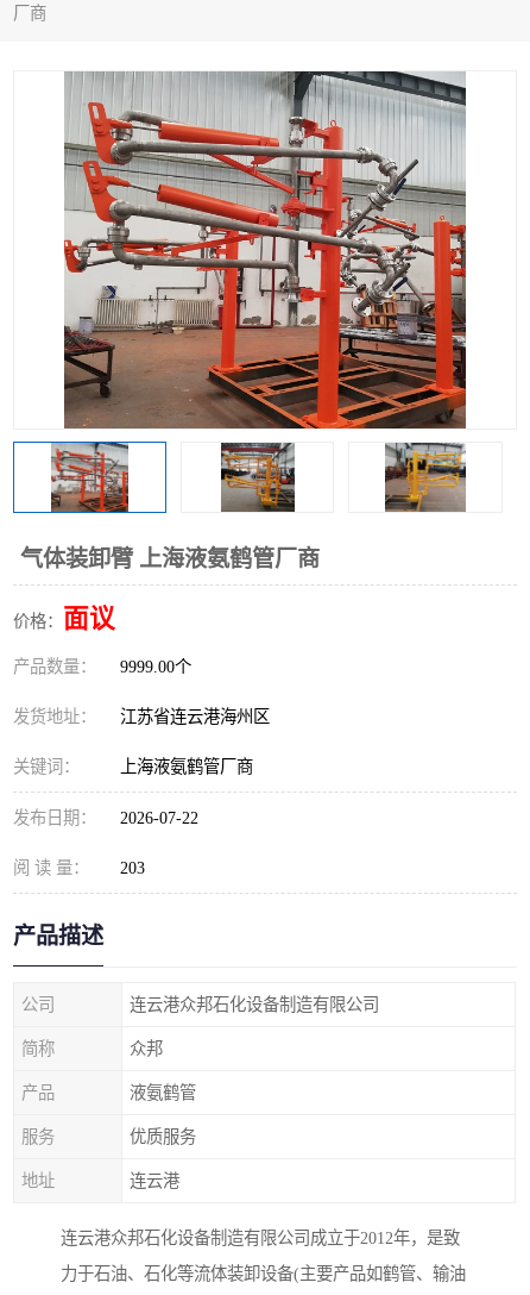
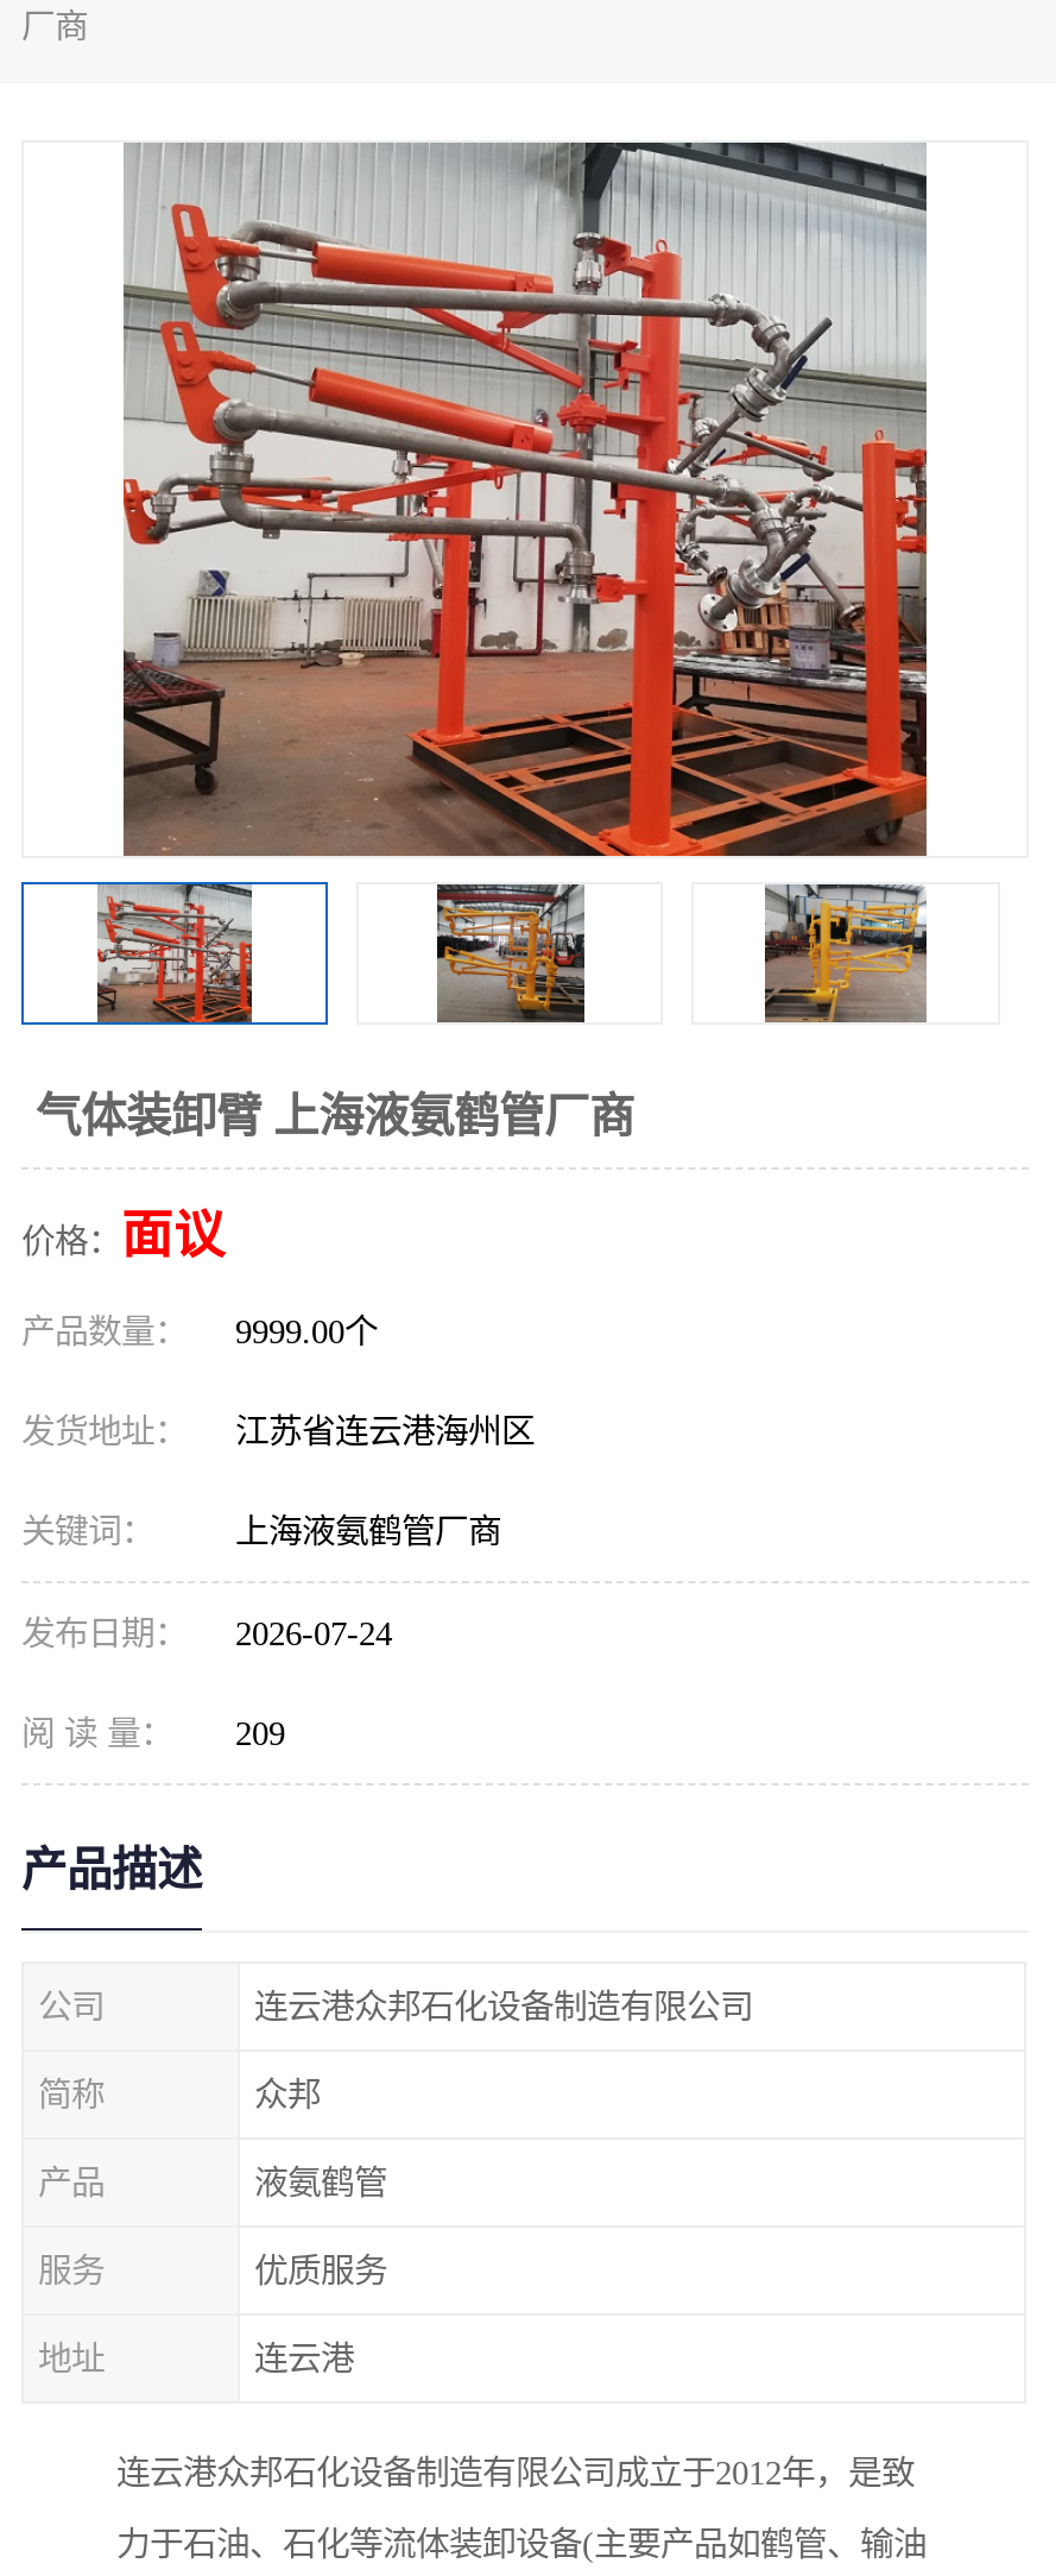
- 发布日期： 2026-07-22
+ 发布日期： 2026-07-24

- 阅 读 量： 203
+ 阅 读 量： 209
